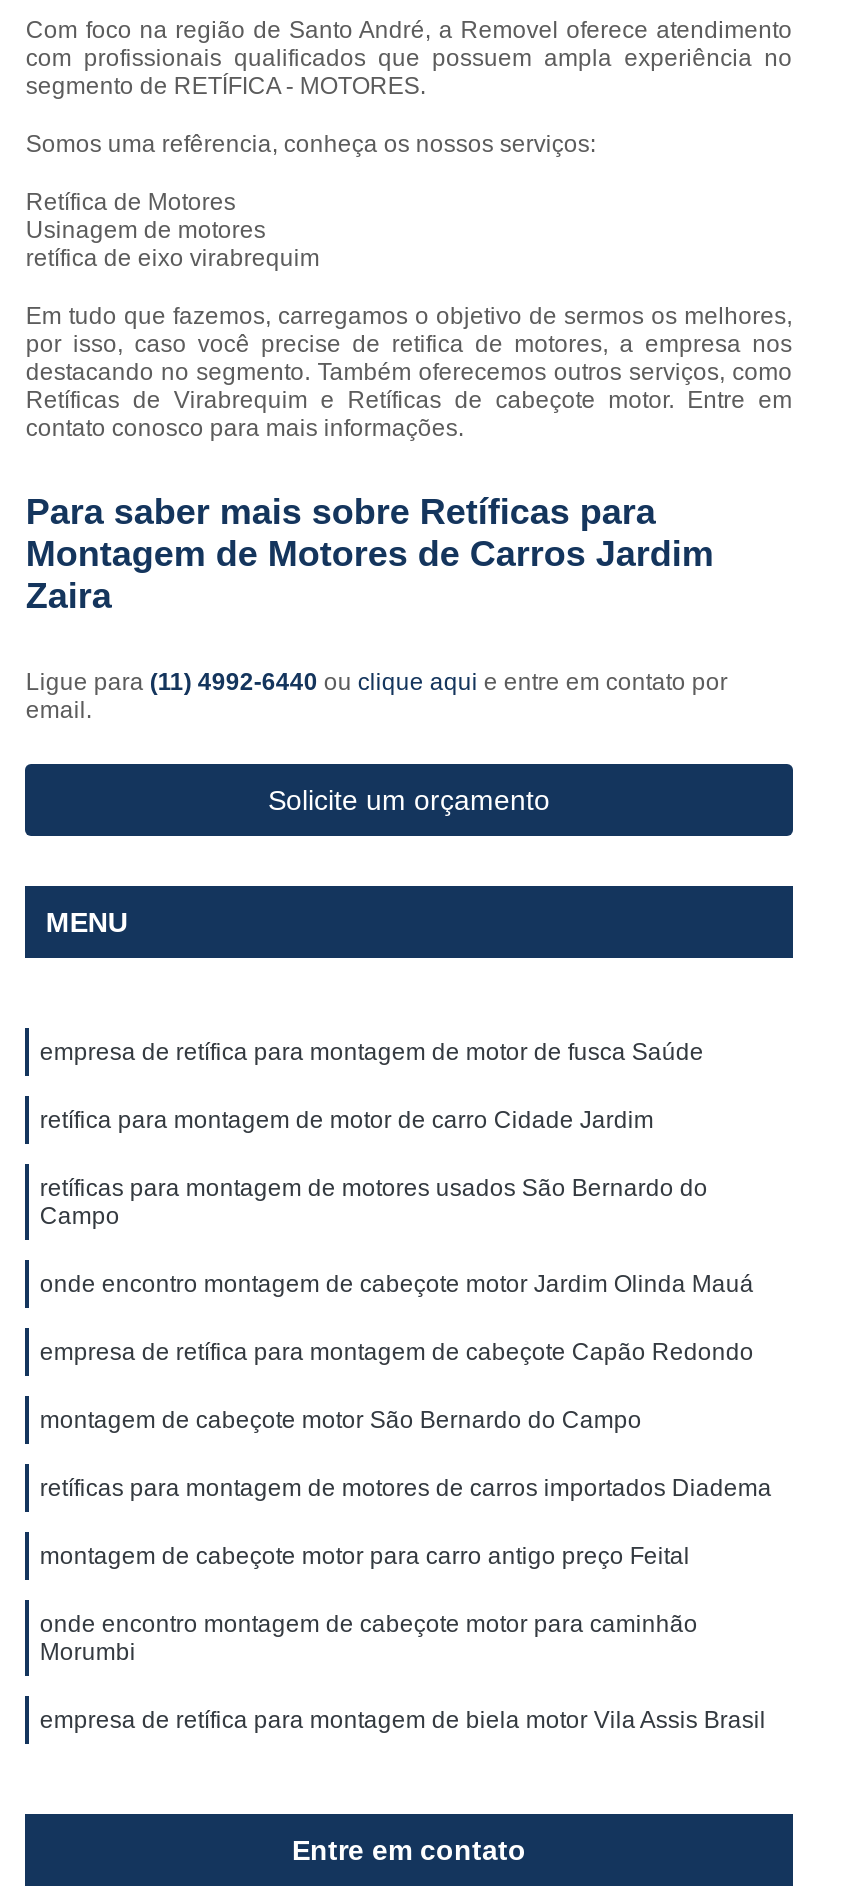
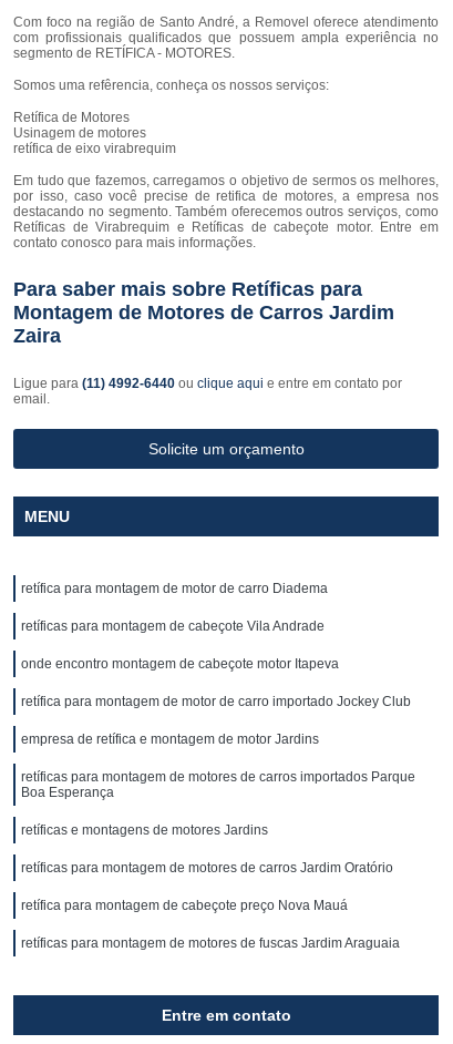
- empresa de retífica para montagem de motor de fusca Saúde
+ retífica para montagem de motor de carro Diadema

- retífica para montagem de motor de carro Cidade Jardim
+ retíficas para montagem de cabeçote Vila Andrade

- retíficas para montagem de motores usados São Bernardo do
- Campo
+ onde encontro montagem de cabeçote motor Itapeva

- onde encontro montagem de cabeçote motor Jardim Olinda Mauá
+ retífica para montagem de motor de carro importado Jockey Club

- empresa de retífica para montagem de cabeçote Capão Redondo
+ empresa de retífica e montagem de motor Jardins

- montagem de cabeçote motor São Bernardo do Campo
+ retíficas para montagem de motores de carros importados Parque
+ Boa Esperança

- retíficas para montagem de motores de carros importados Diadema
+ retíficas e montagens de motores Jardins

- montagem de cabeçote motor para carro antigo preço Feital
+ retíficas para montagem de motores de carros Jardim Oratório

- onde encontro montagem de cabeçote motor para caminhão
- Morumbi
+ retífica para montagem de cabeçote preço Nova Mauá

- empresa de retífica para montagem de biela motor Vila Assis Brasil
+ retíficas para montagem de motores de fuscas Jardim Araguaia
